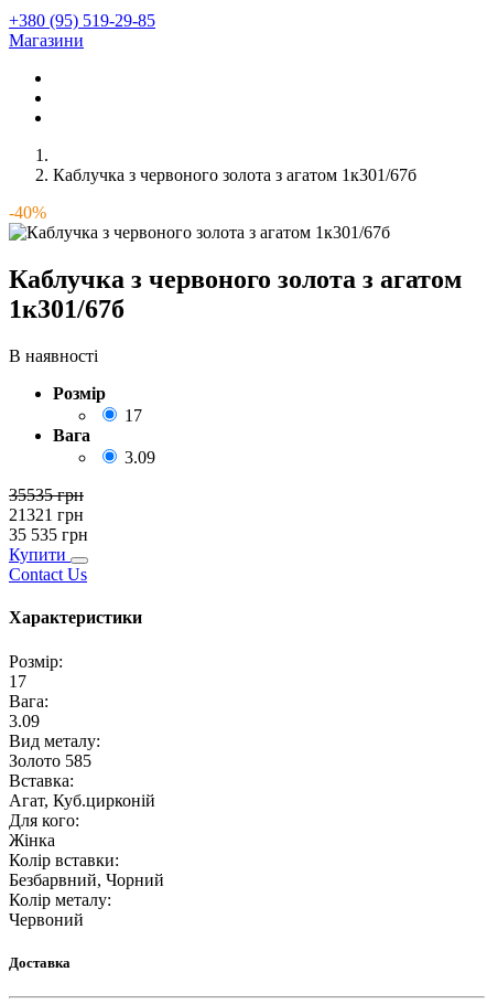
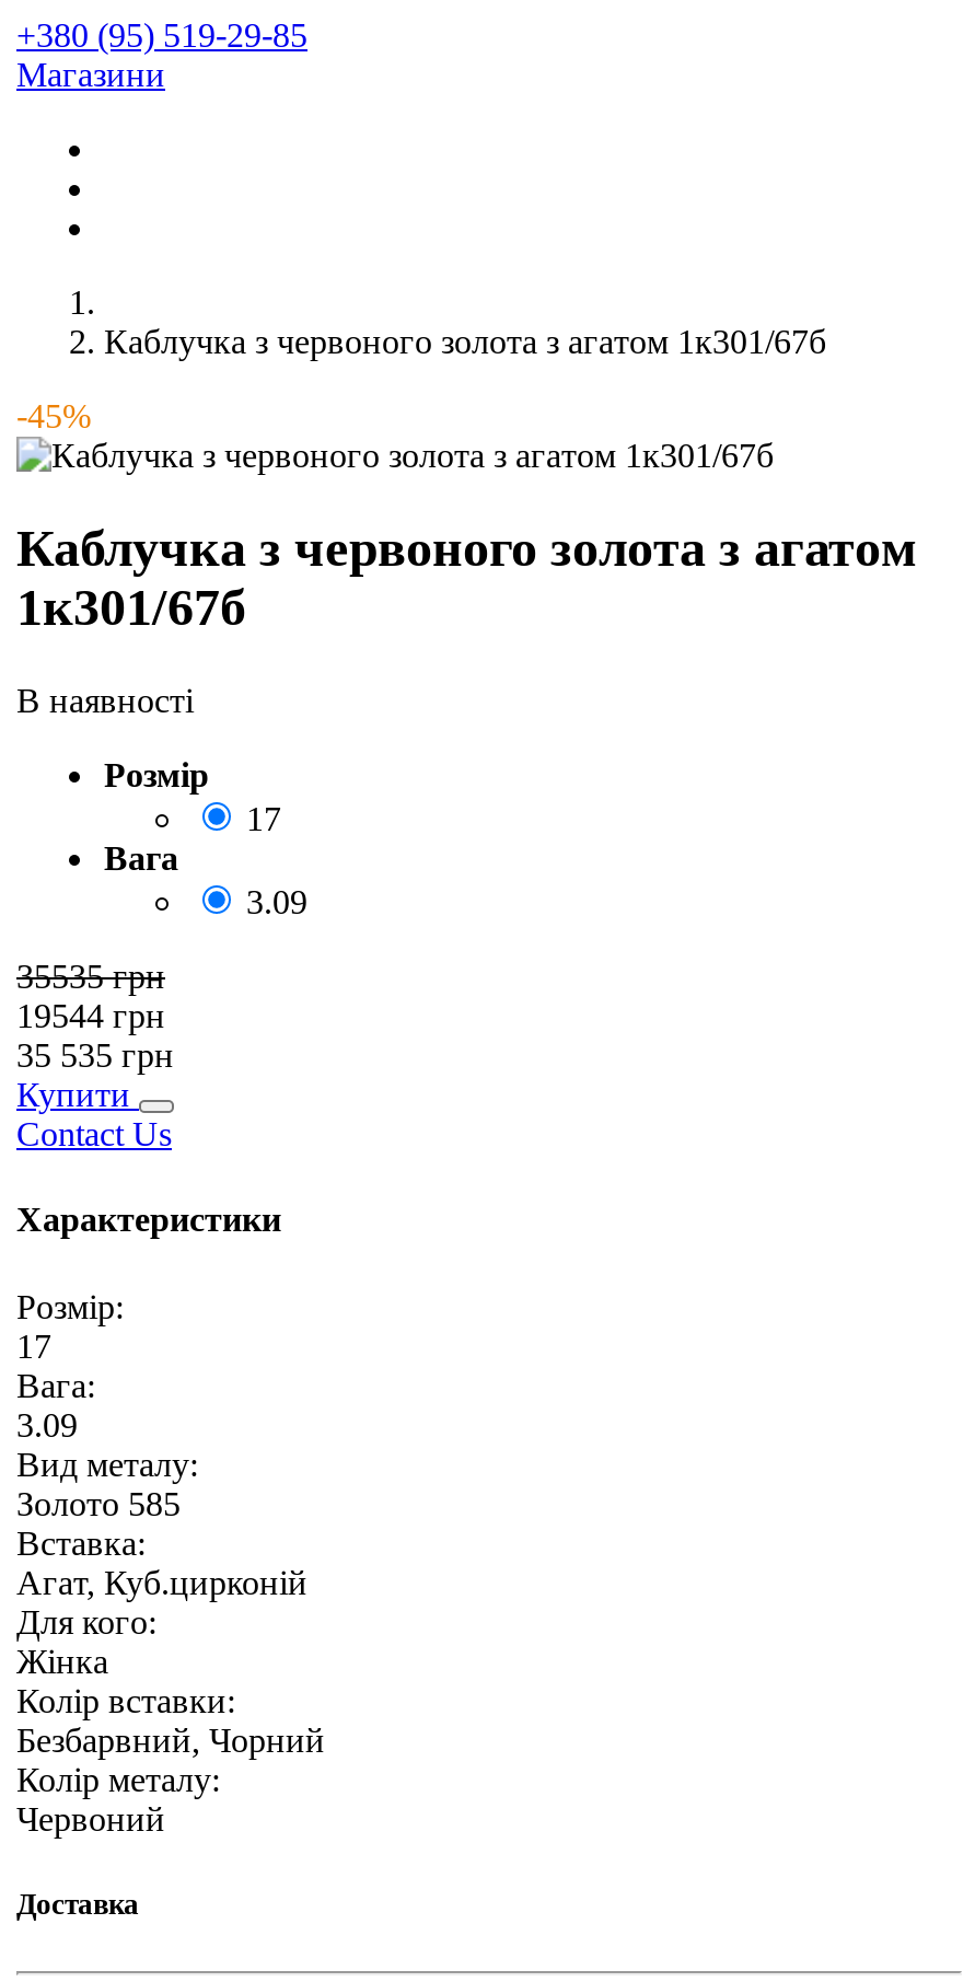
- -40%
+ -45%

- 21321 грн
+ 19544 грн
